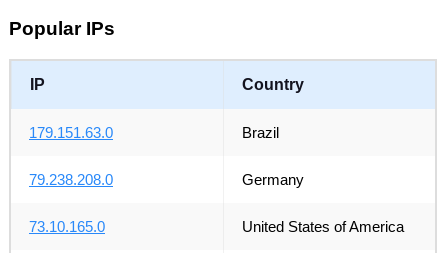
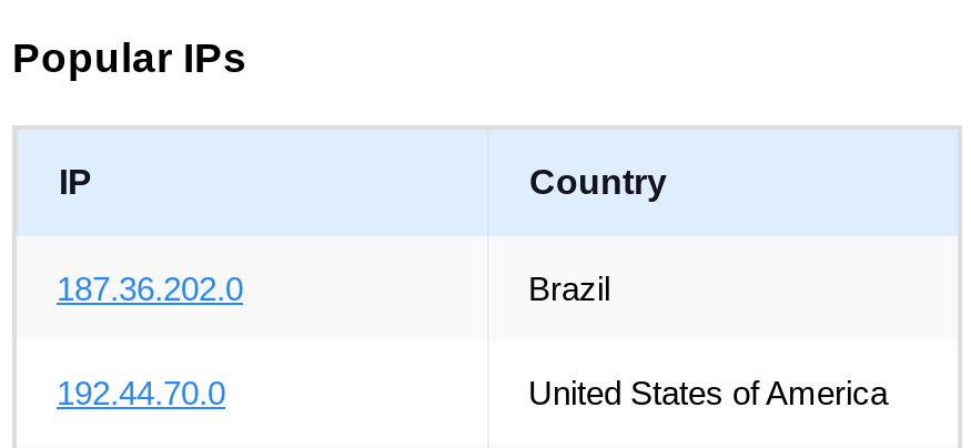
- 179.151.63.0
+ 187.36.202.0

- 79.238.208.0
- Germany
- 73.10.165.0
+ 192.44.70.0
